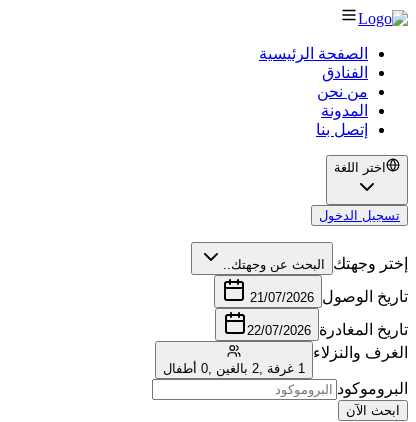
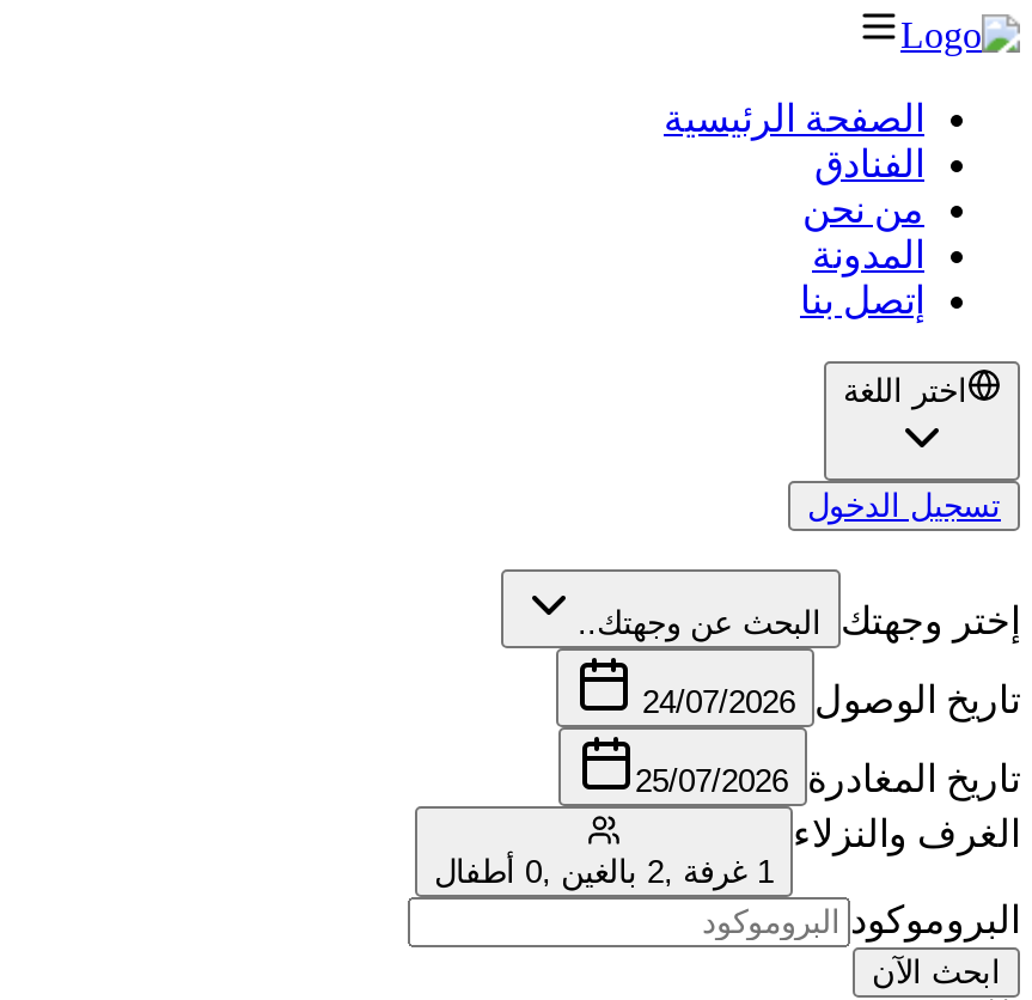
- تاريخ الوصول 21/07/2026
+ تاريخ الوصول 24/07/2026

- تاريخ المغادرة 22/07/2026
+ تاريخ المغادرة 25/07/2026
